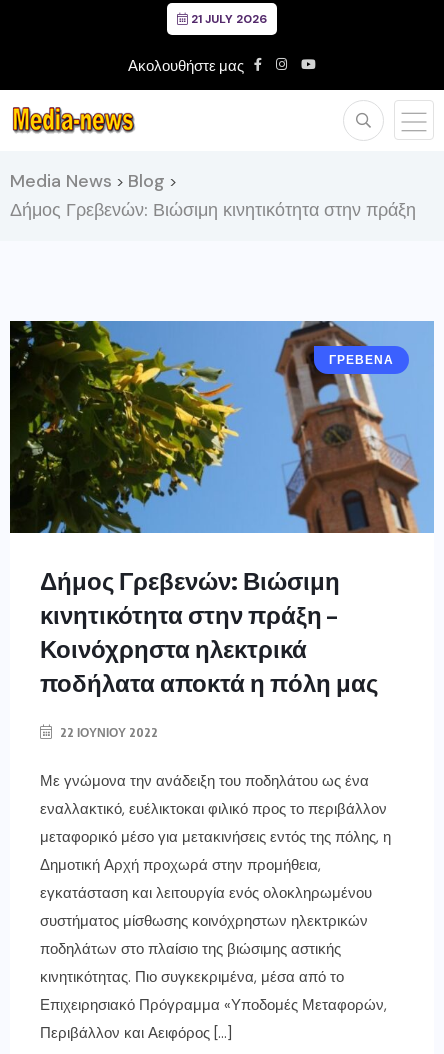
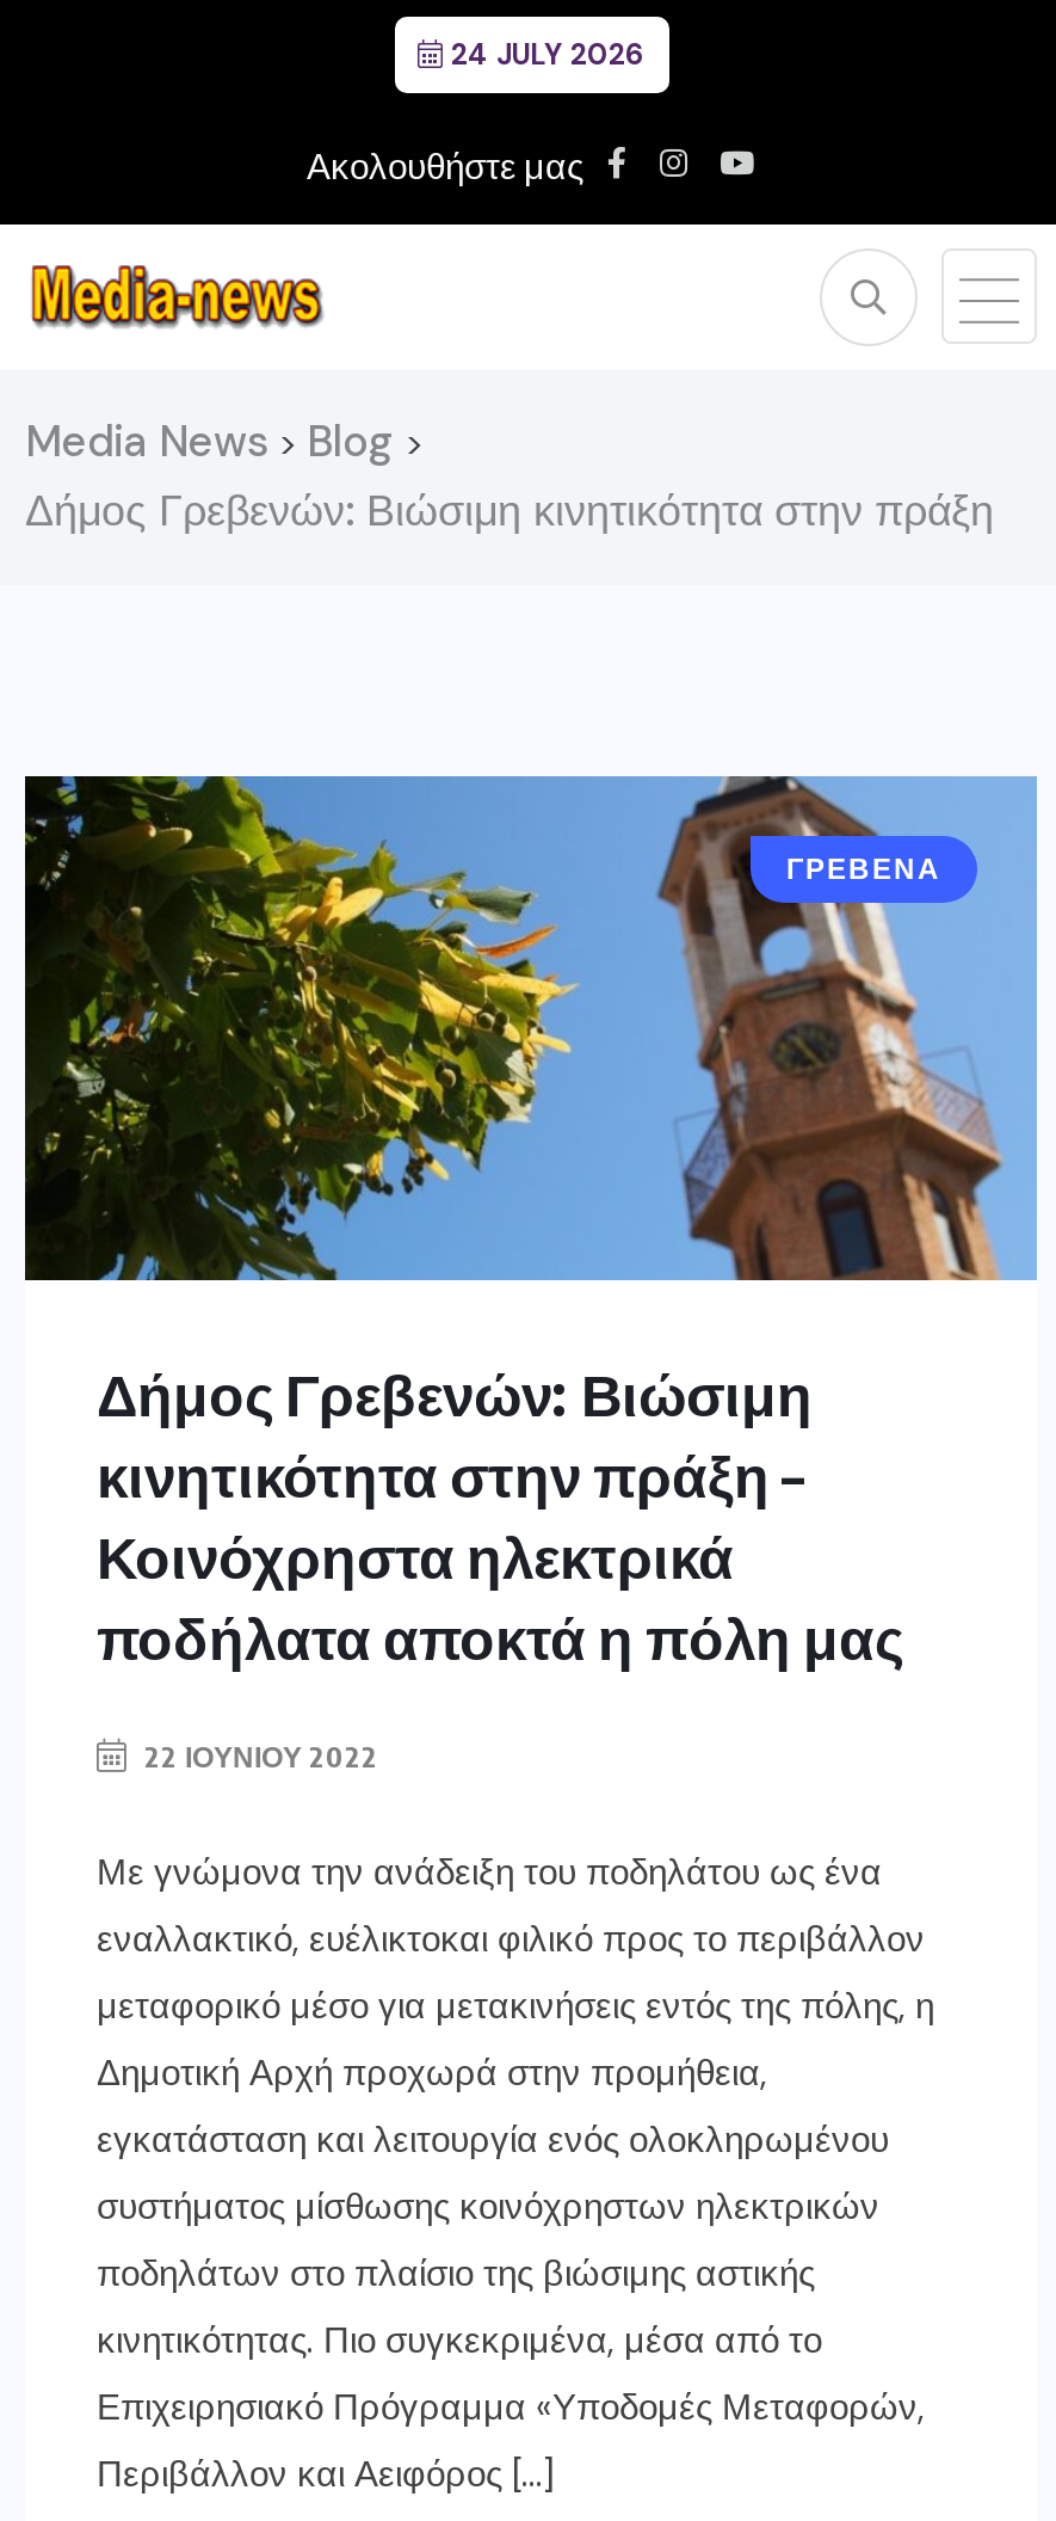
- 21 JULY 2026
+ 24 JULY 2026
